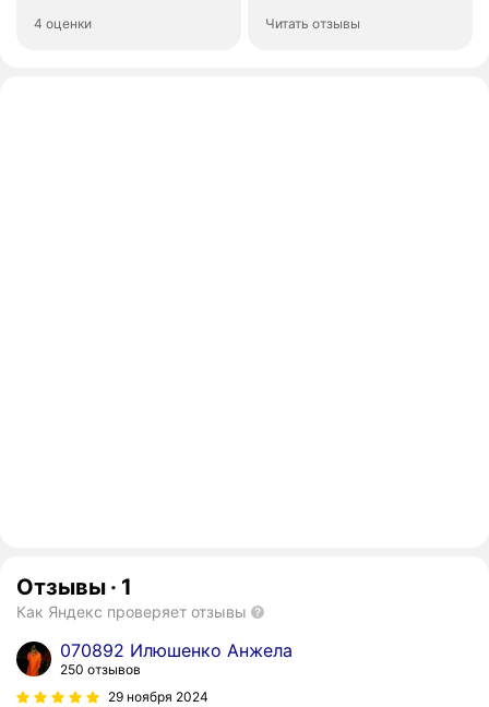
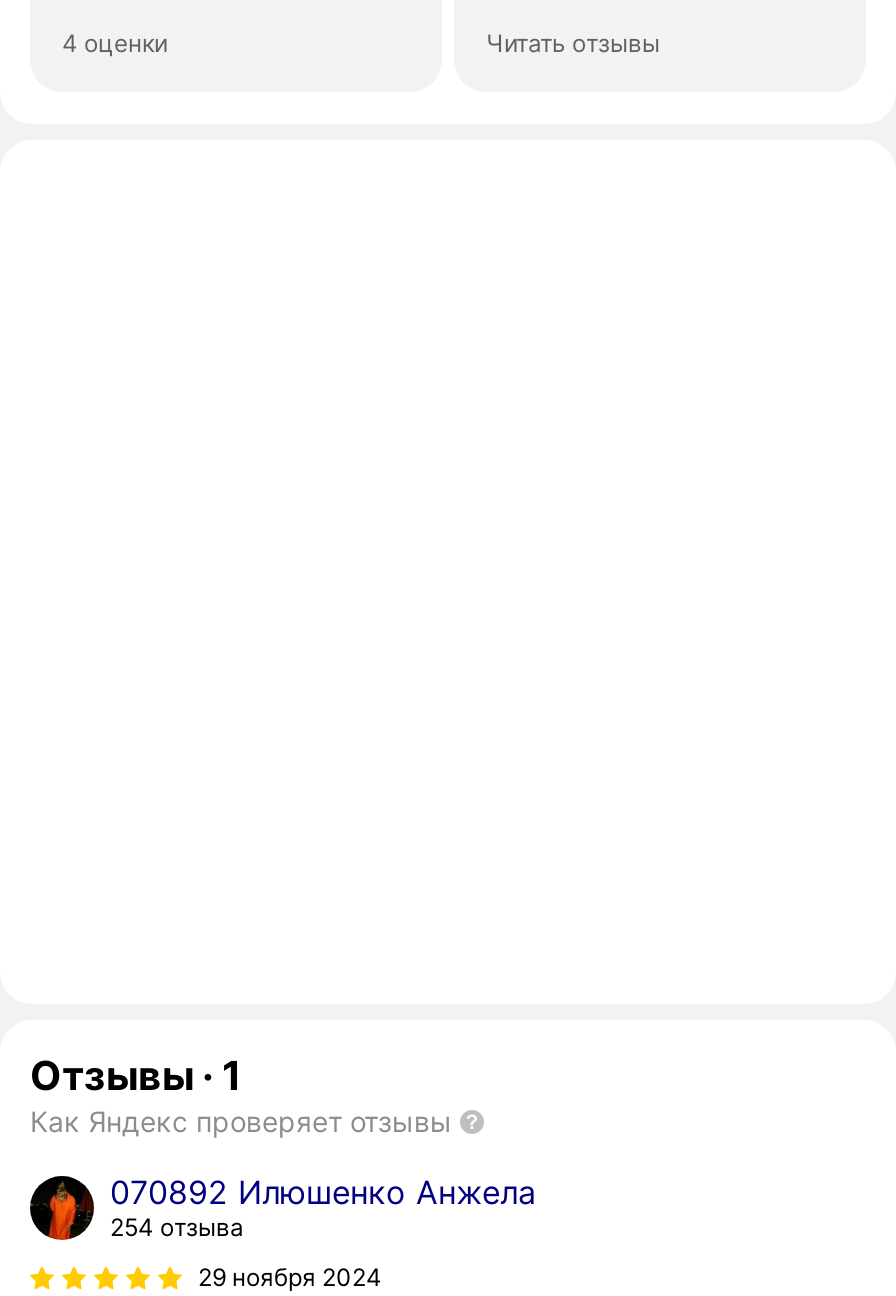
- 250 отзывов
+ 254 отзыва
